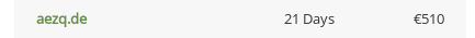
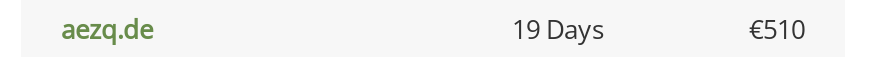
- 21 Days
+ 19 Days
